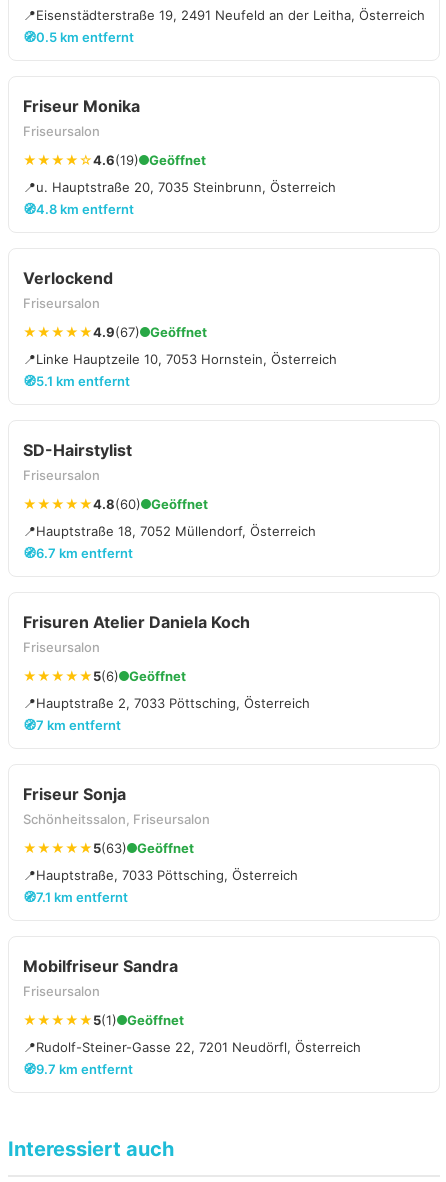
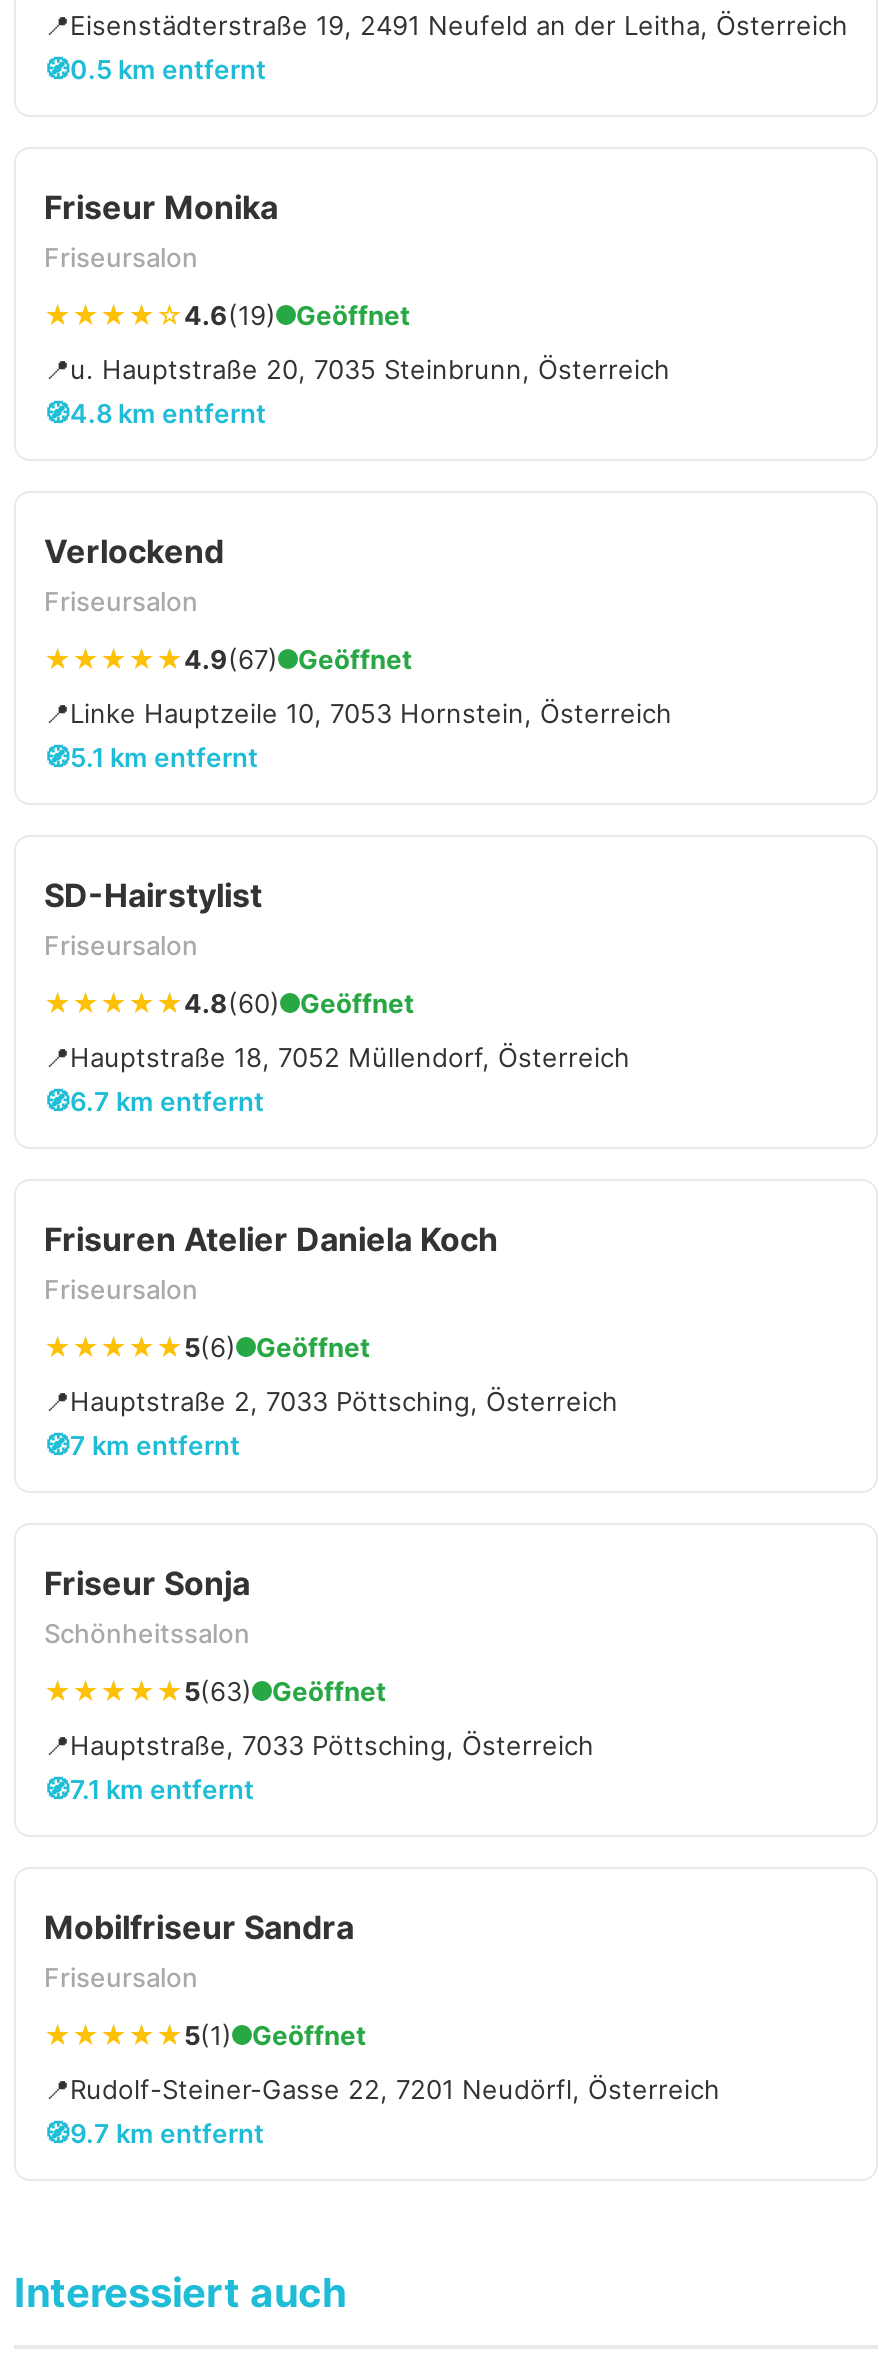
- Schönheitssalon, Friseursalon
+ Schönheitssalon
